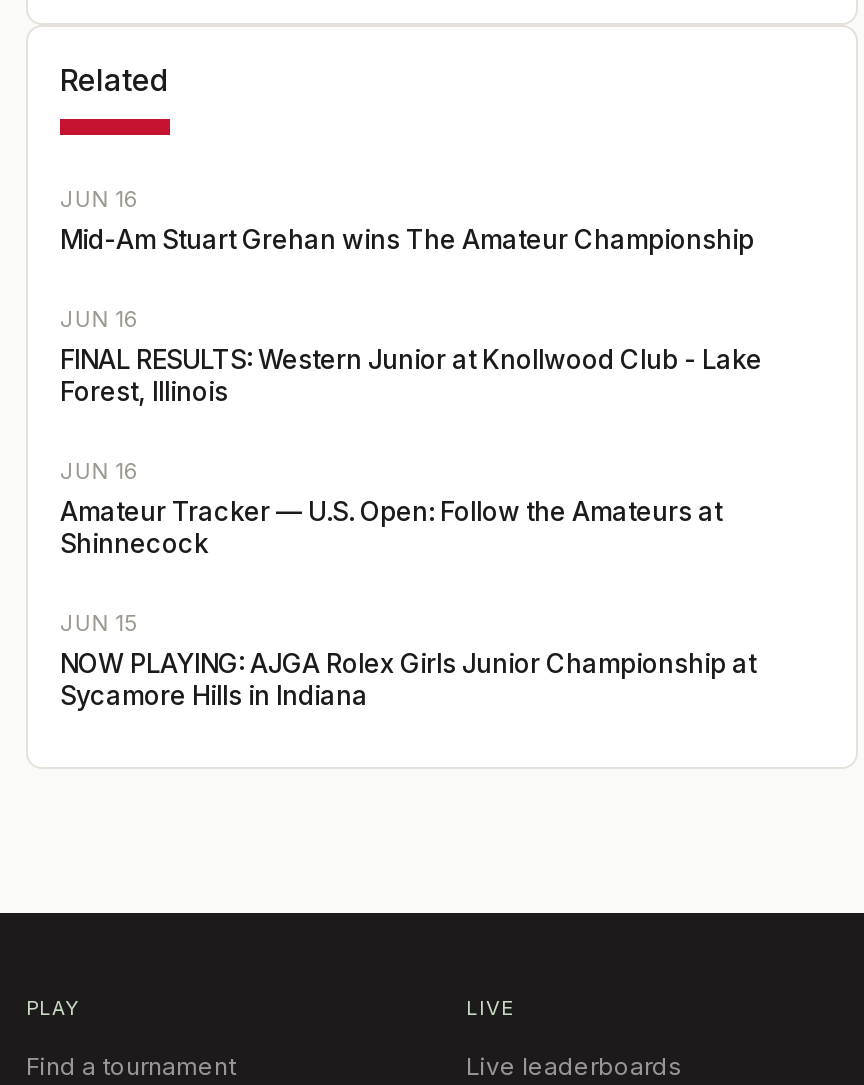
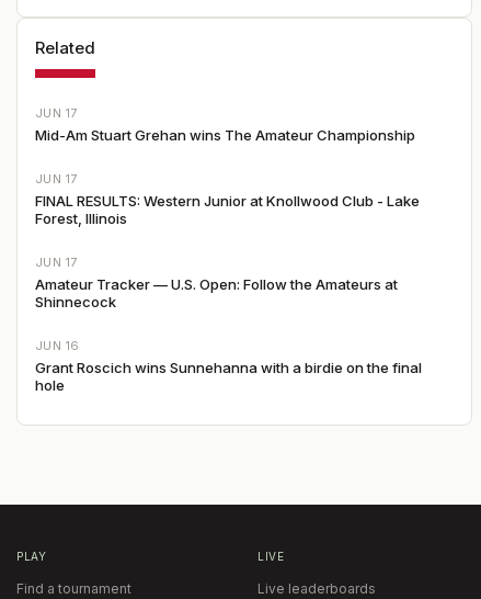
- JUN 16
+ JUN 17

- JUN 16
+ JUN 17

- JUN 16
+ JUN 17

- JUN 15
- NOW PLAYING: AJGA Rolex Girls Junior Championship at
- Sycamore Hills in Indiana
+ JUN 16
+ Grant Roscich wins Sunnehanna with a birdie on the final
+ hole
